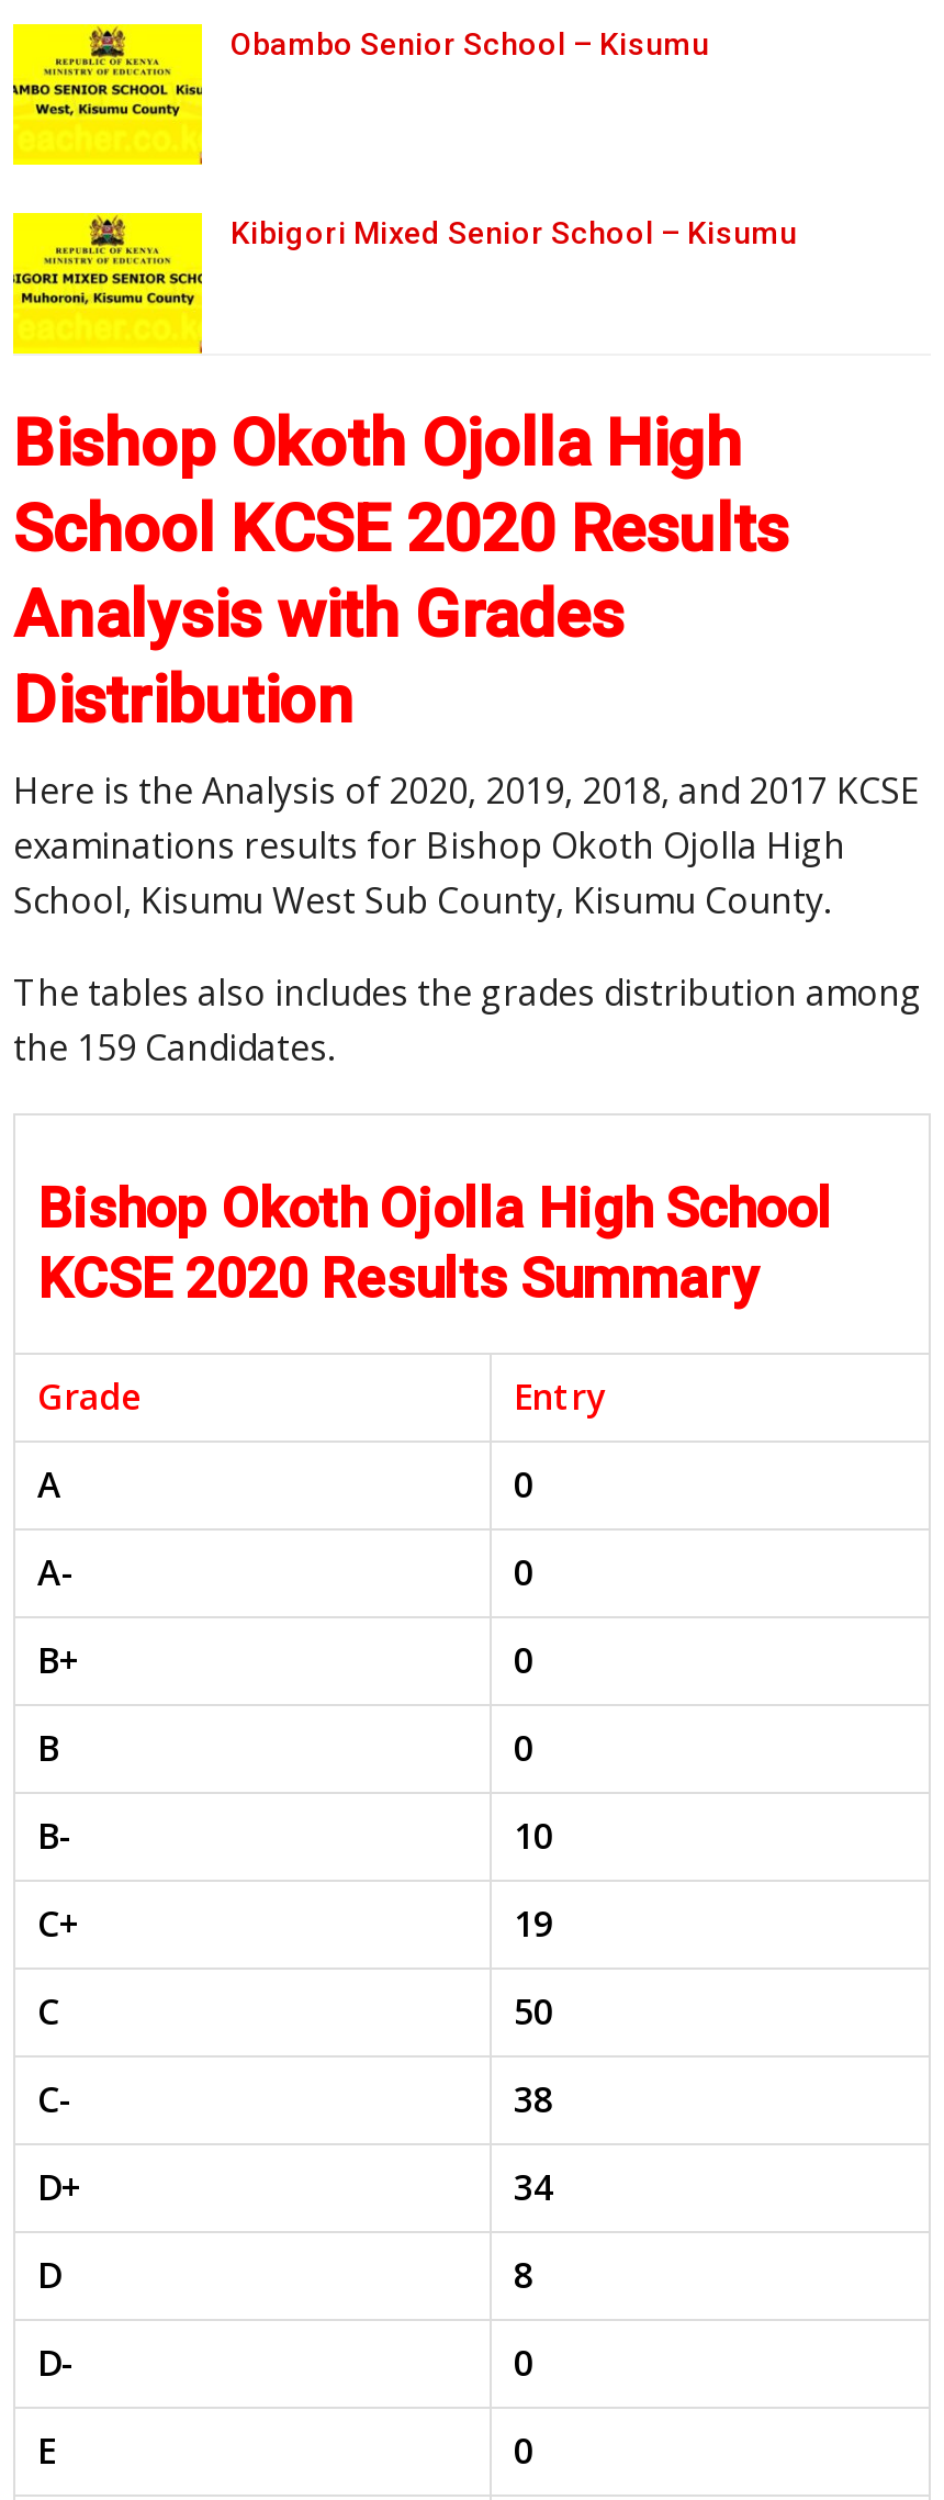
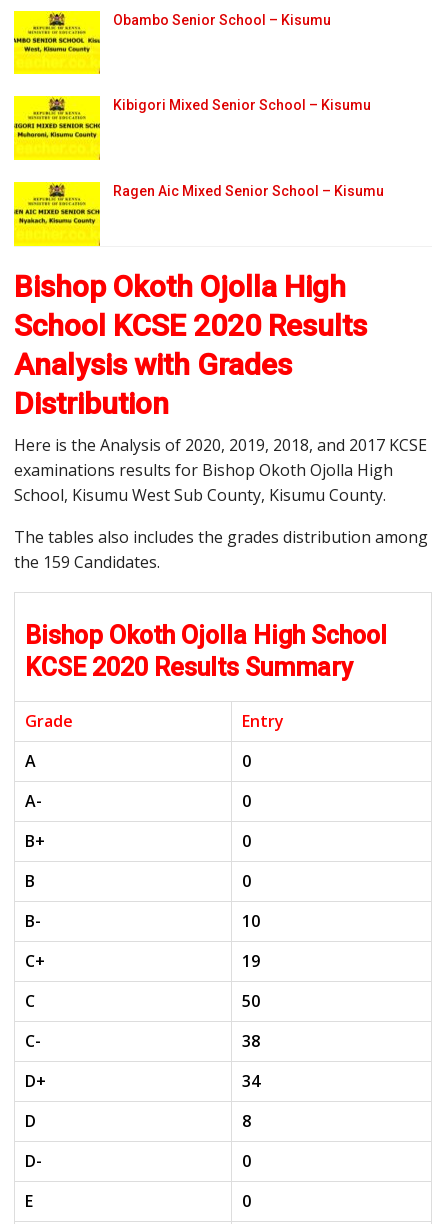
+ Ragen Aic Mixed Senior School – Kisumu
